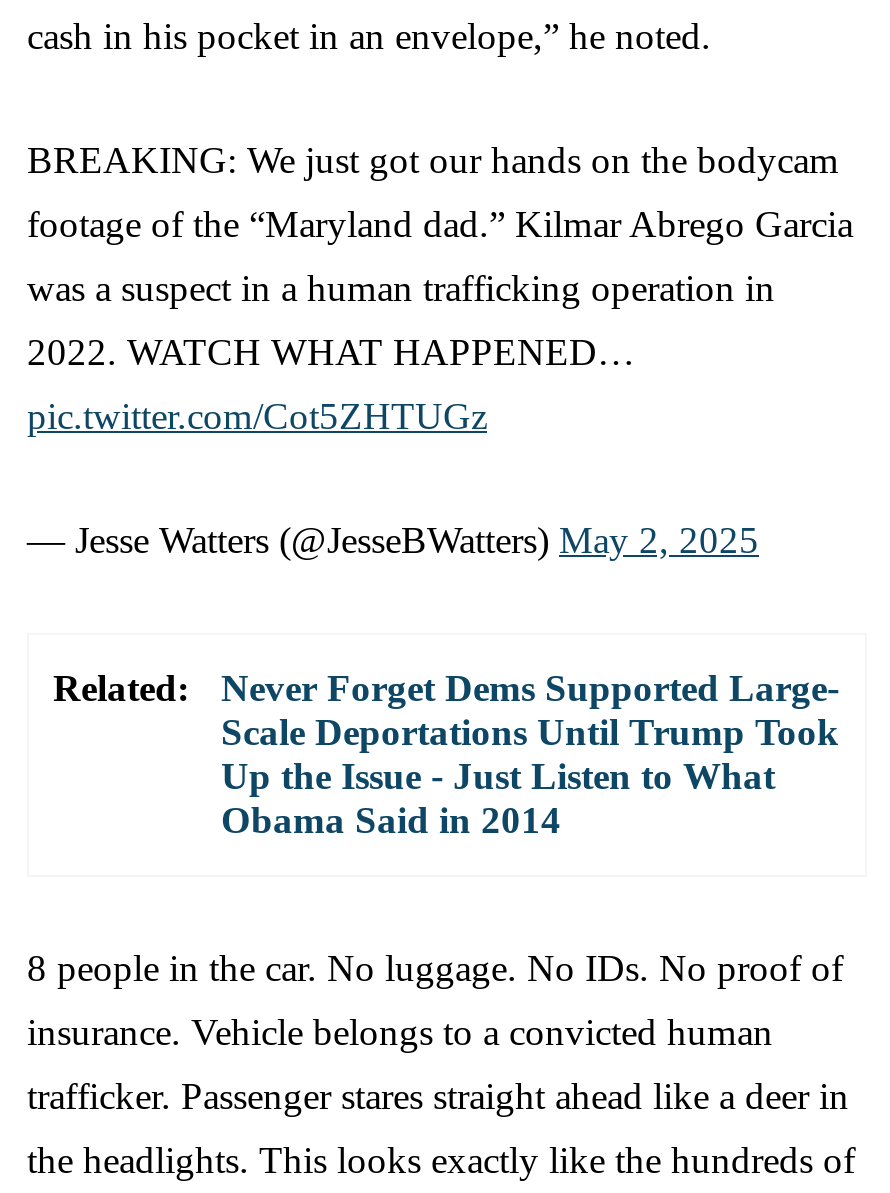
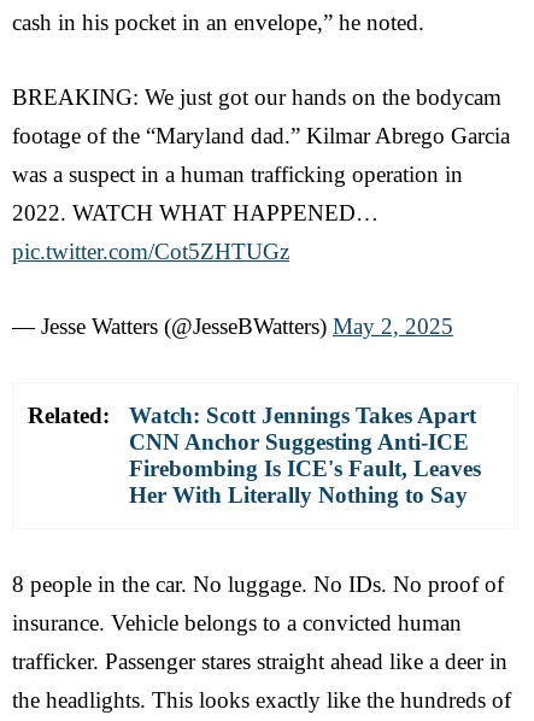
- Never Forget Dems Supported Large-
- Scale Deportations Until Trump Took
- Up the Issue - Just Listen to What
- Obama Said in 2014
+ Watch: Scott Jennings Takes Apart
+ CNN Anchor Suggesting Anti-ICE
+ Firebombing Is ICE's Fault, Leaves
+ Her With Literally Nothing to Say
